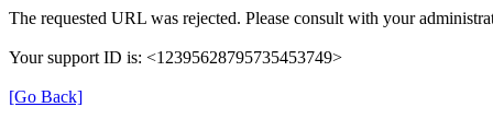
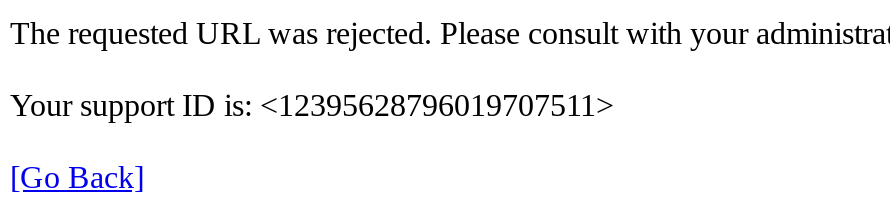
- Your support ID is: <12395628795735453749>
+ Your support ID is: <12395628796019707511>
